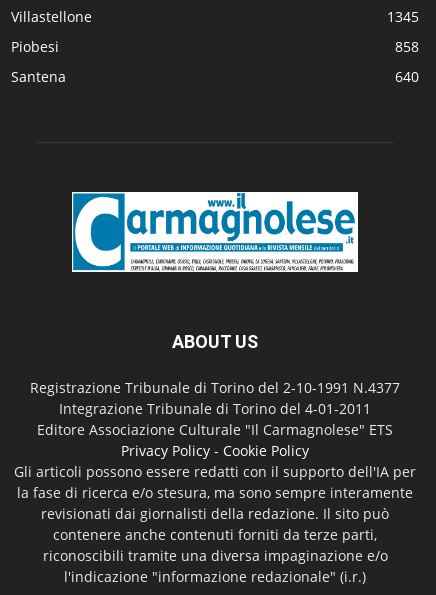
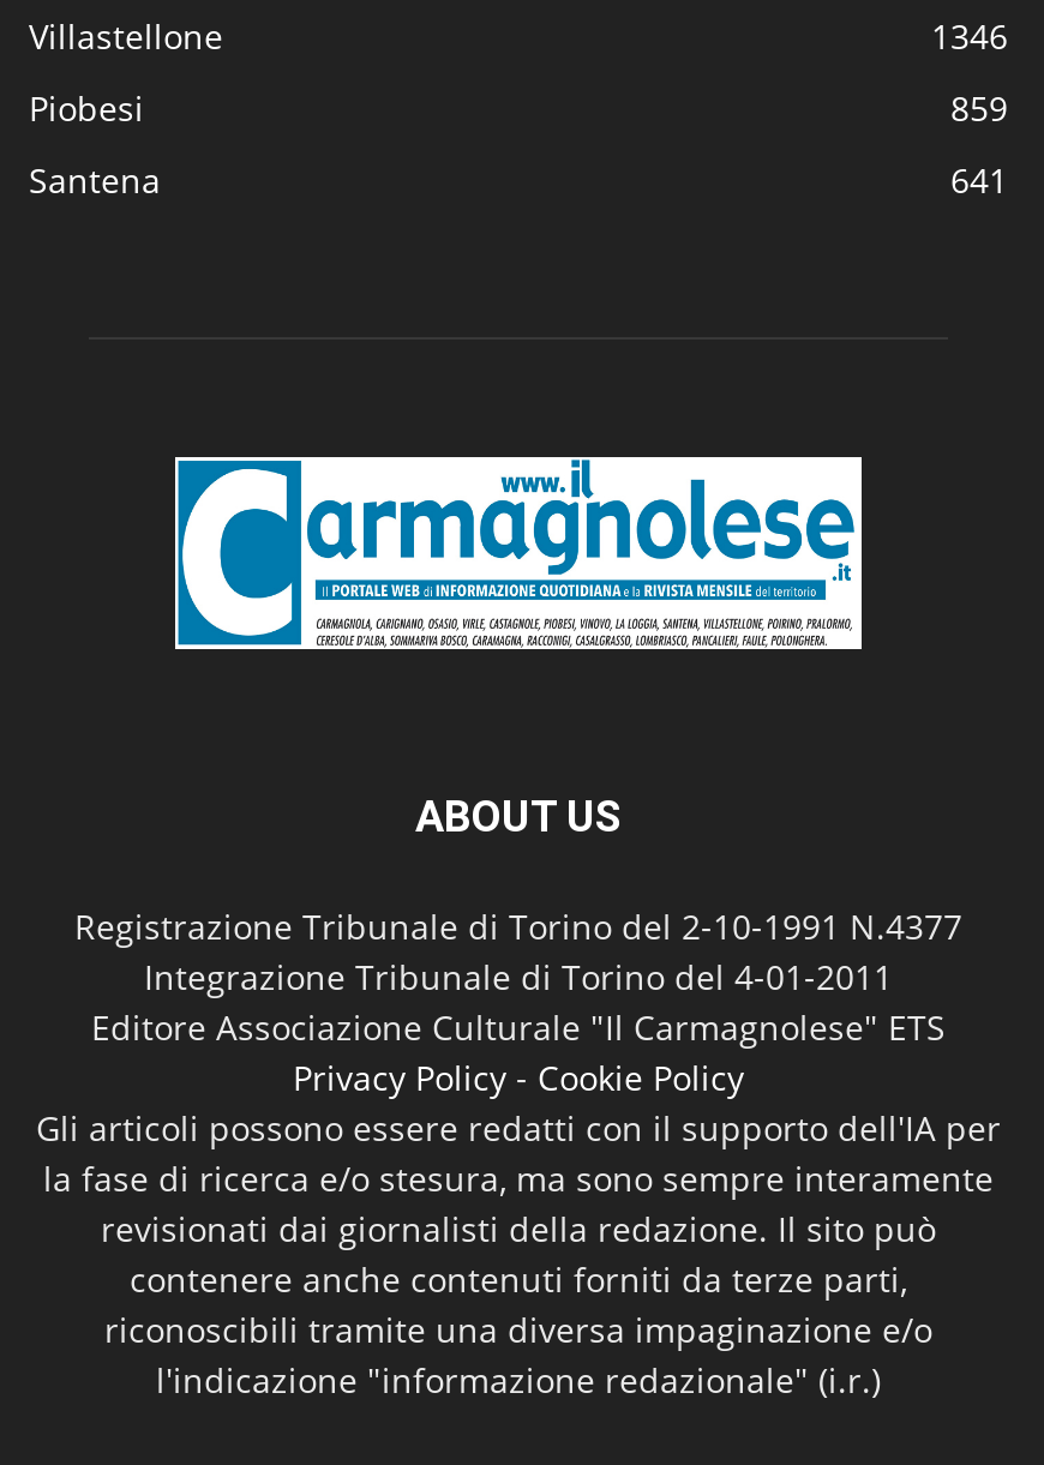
- 1345
+ 1346

- 858
+ 859

- 640
+ 641
